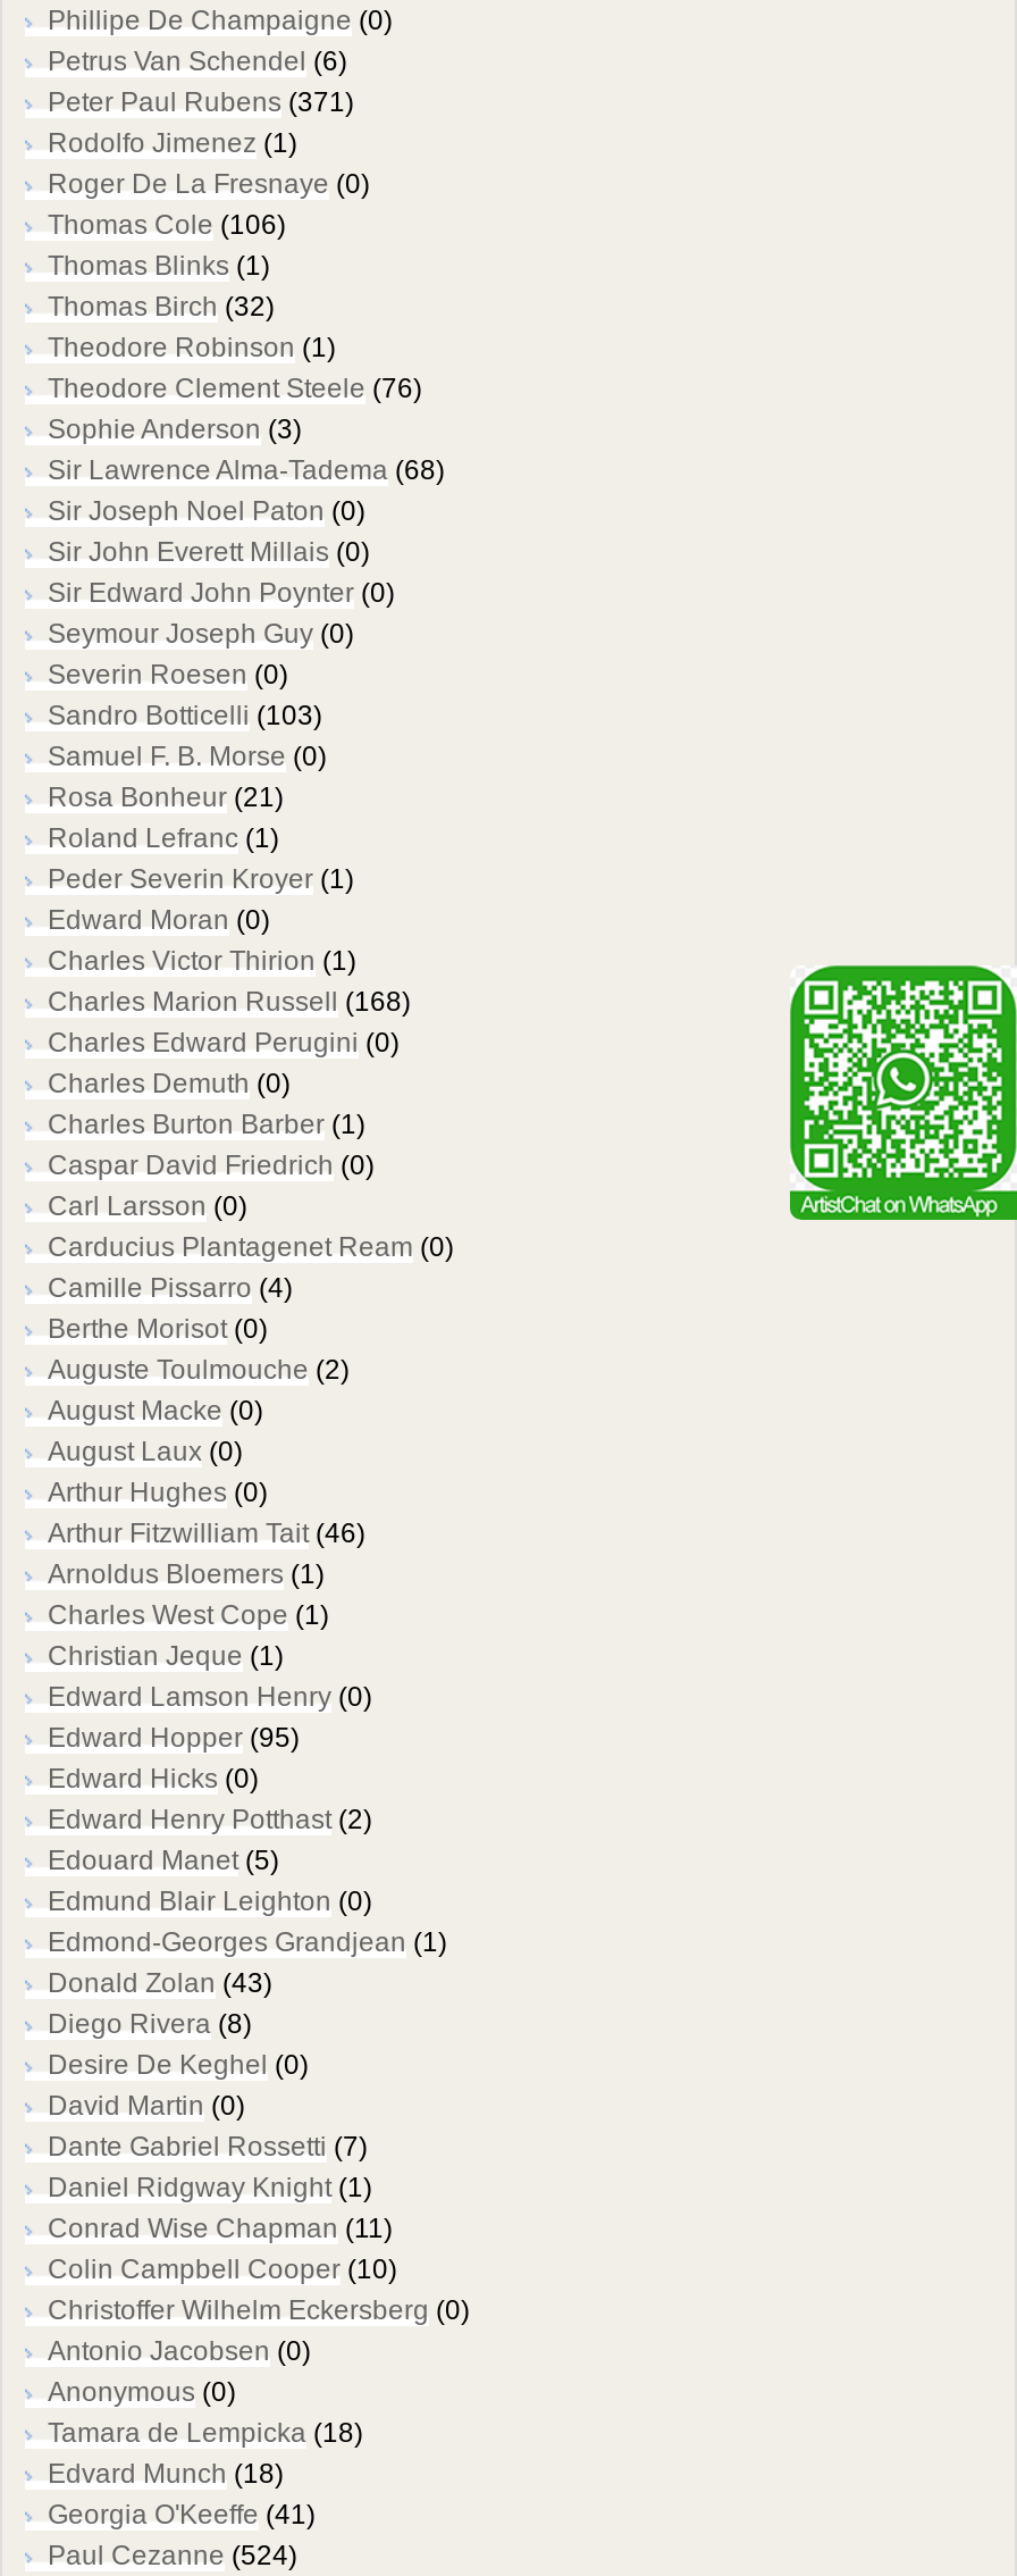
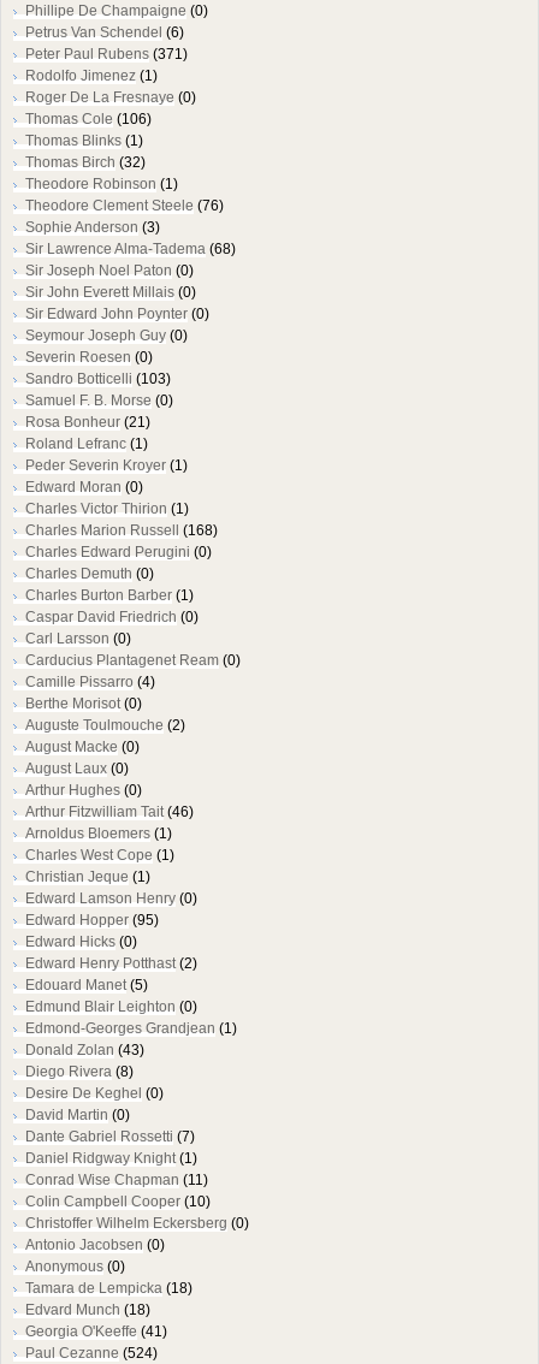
- [image]
